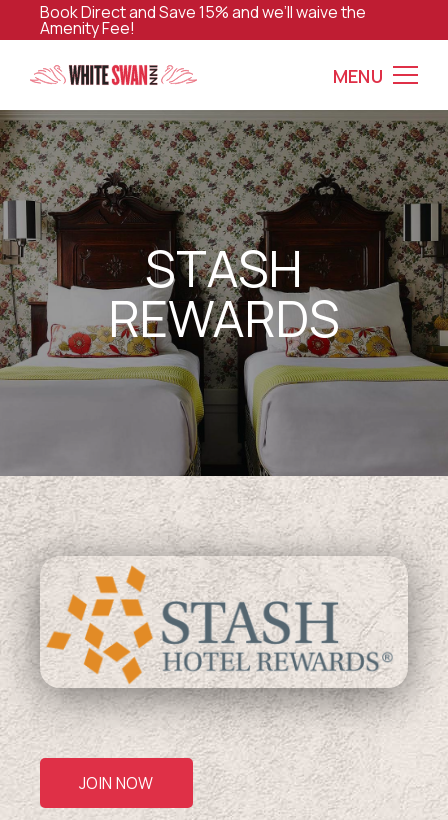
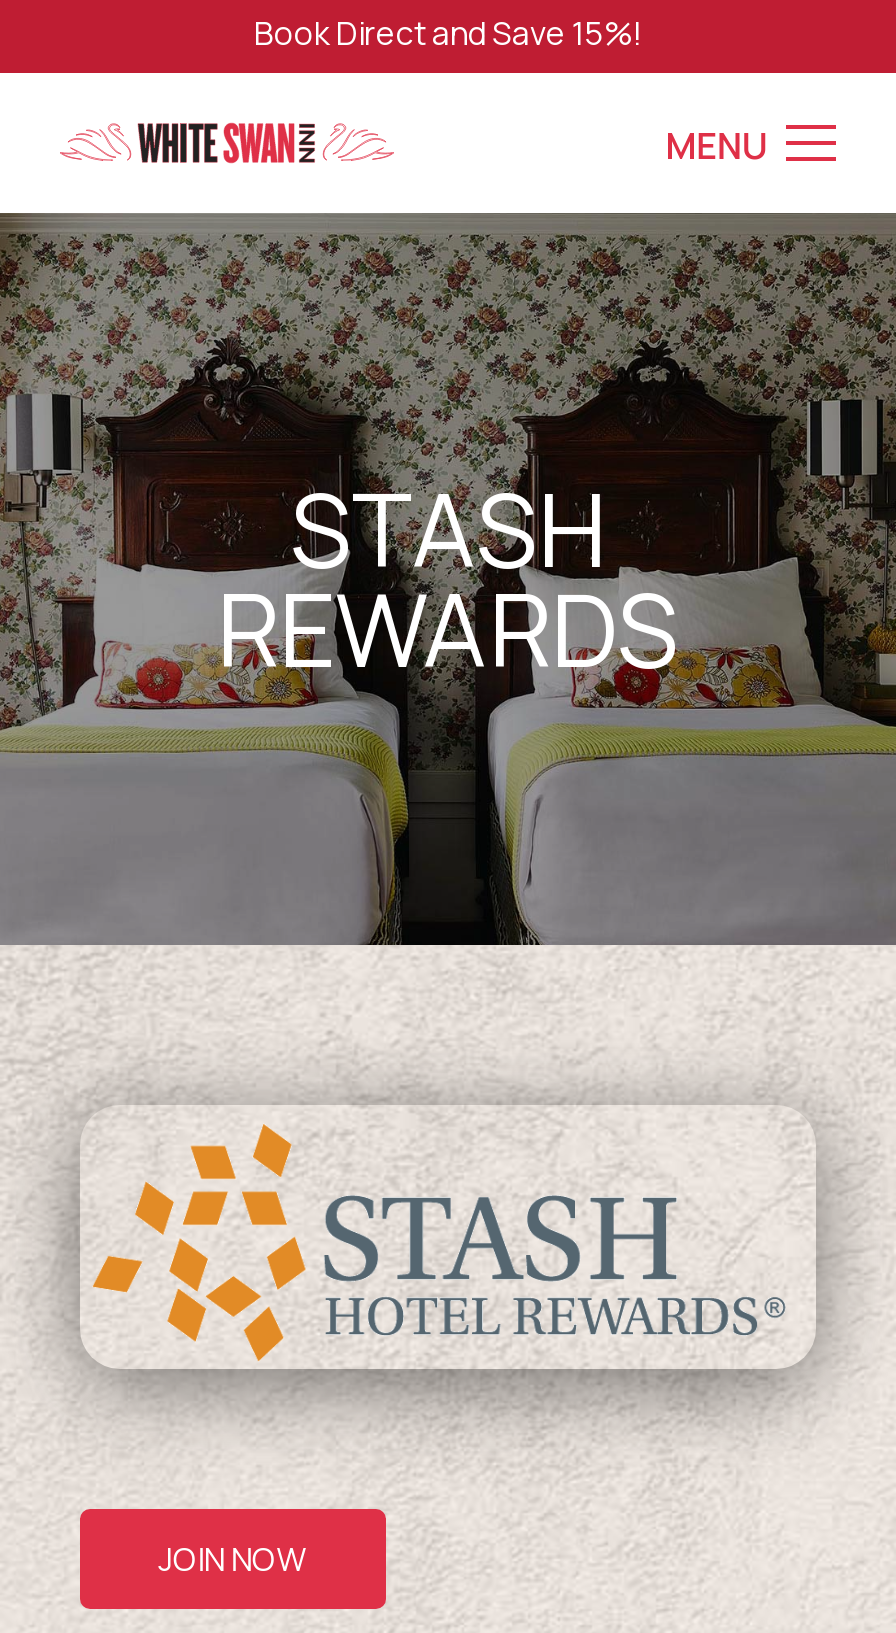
- Book Direct and Save 15% and we’ll waive the
- Amenity Fee!
+ Book Direct and Save 15%!
